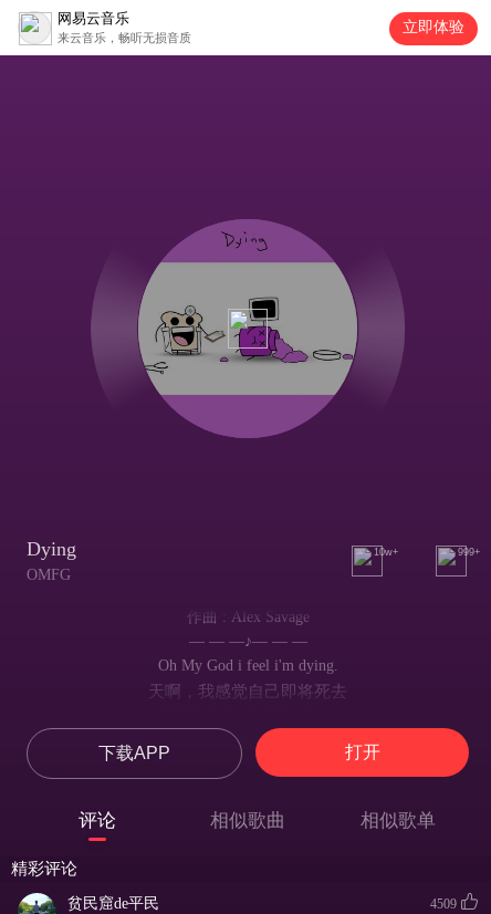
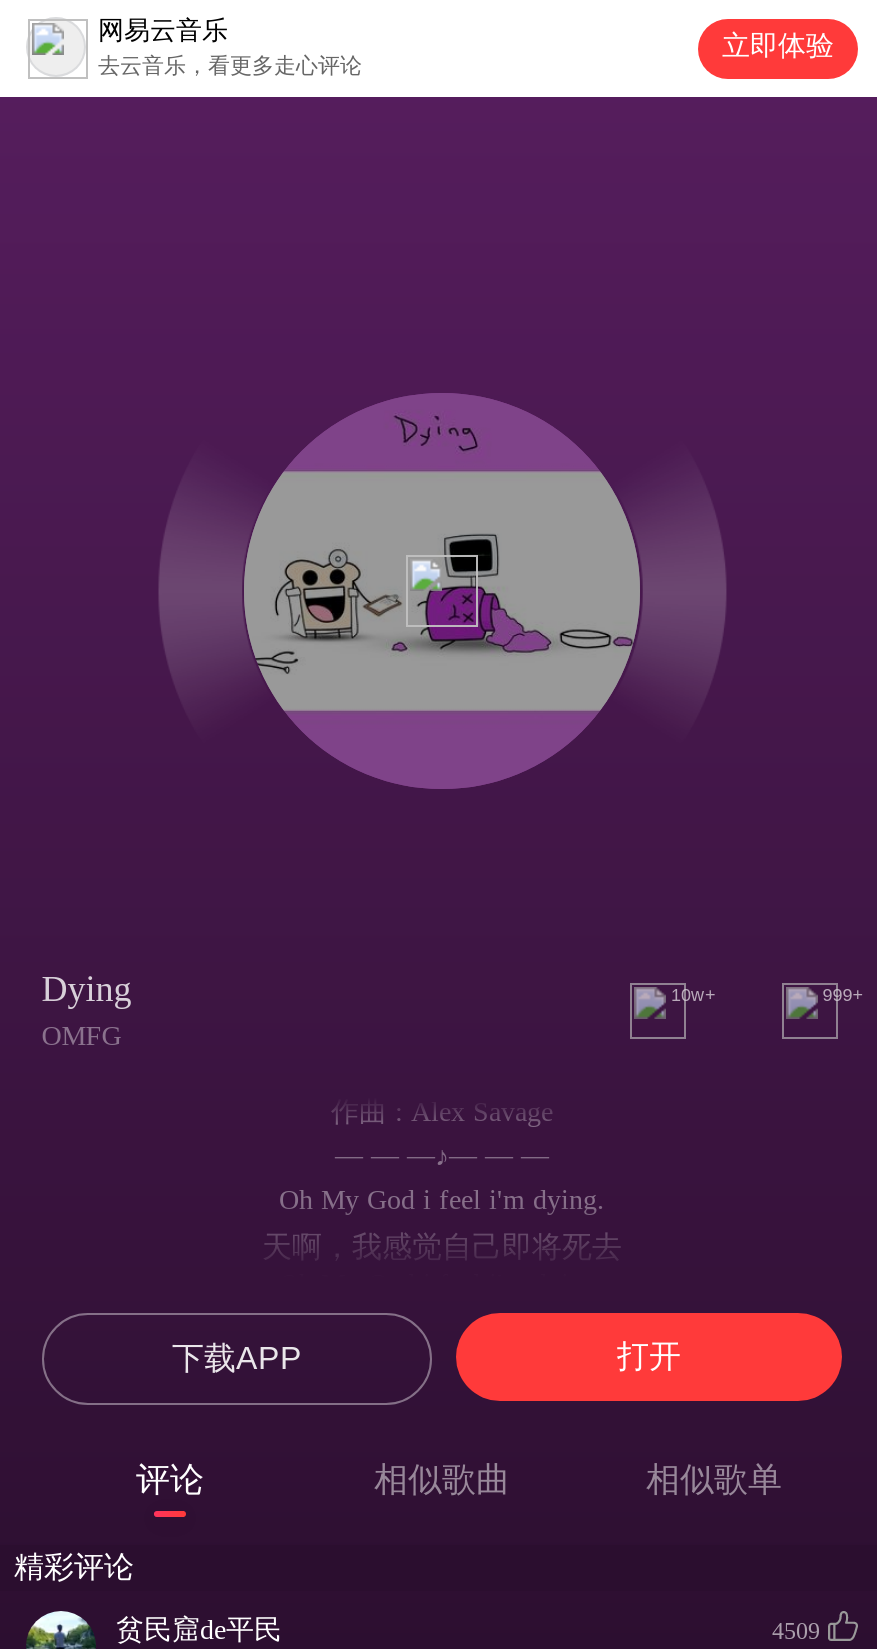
- 来云音乐，畅听无损音质
+ 去云音乐，看更多走心评论
